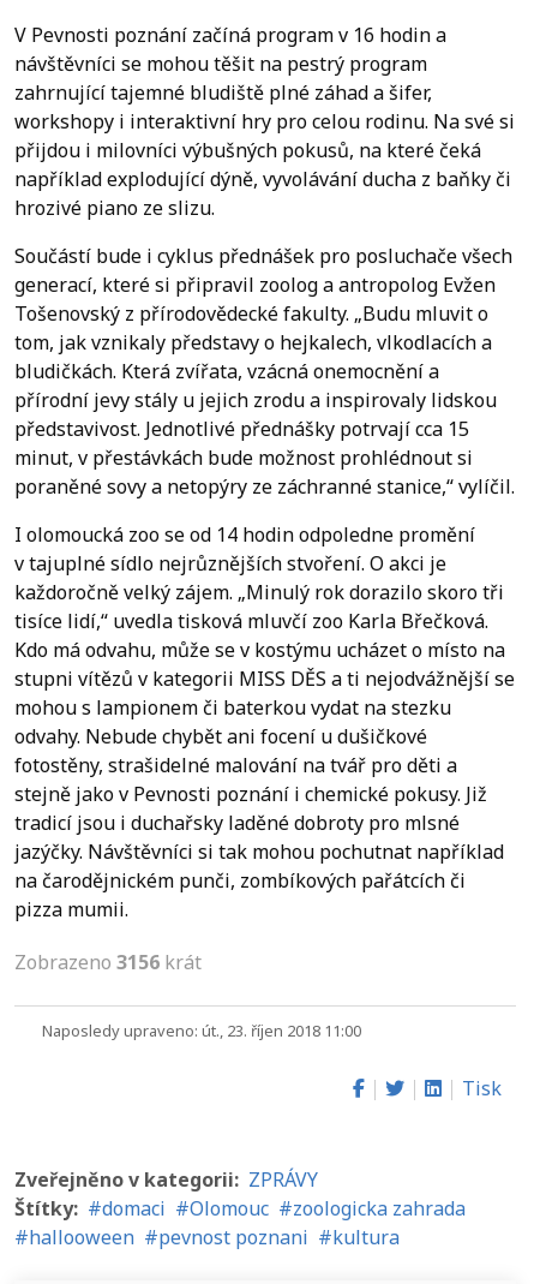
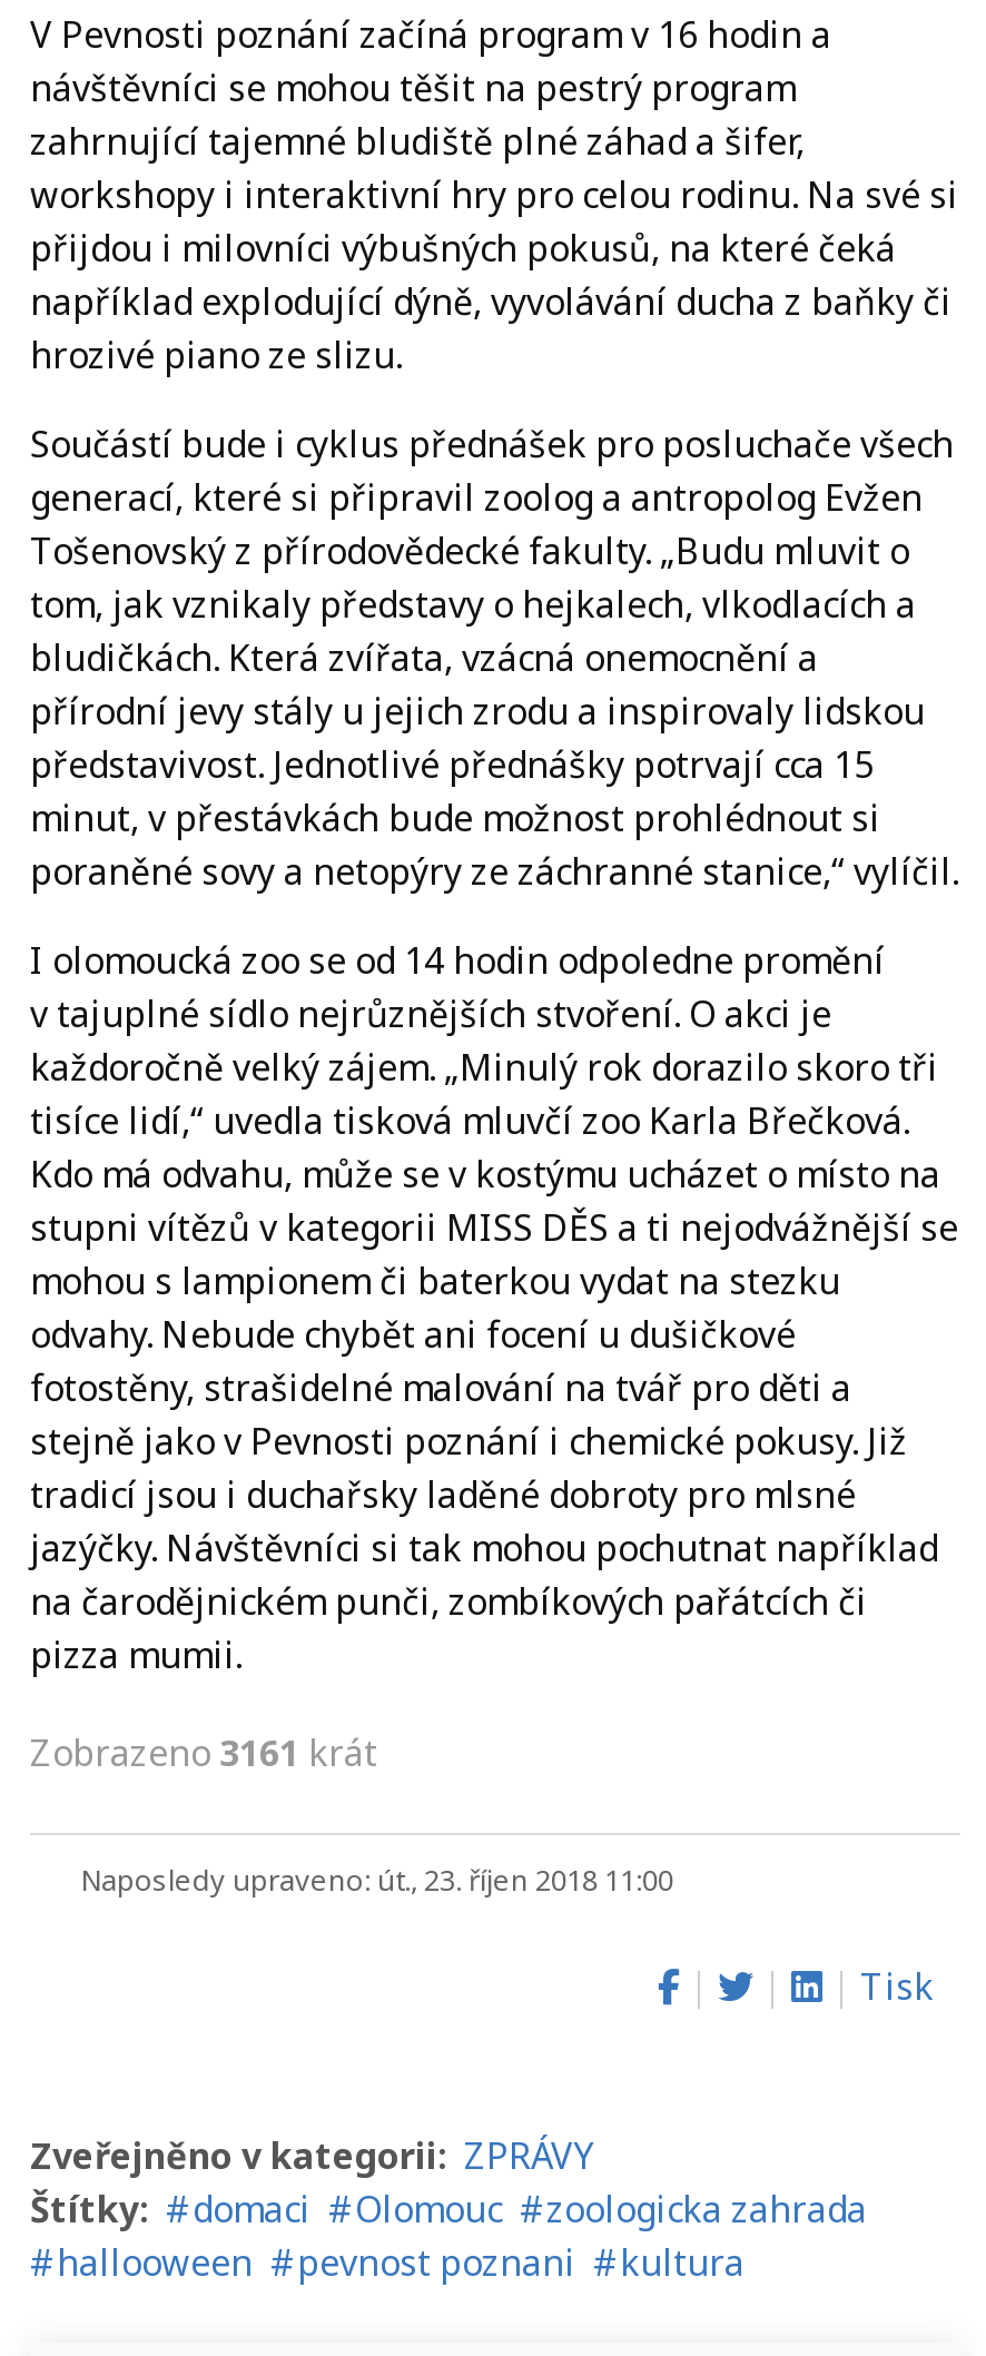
- Zobrazeno 3156 krát
+ Zobrazeno 3161 krát
